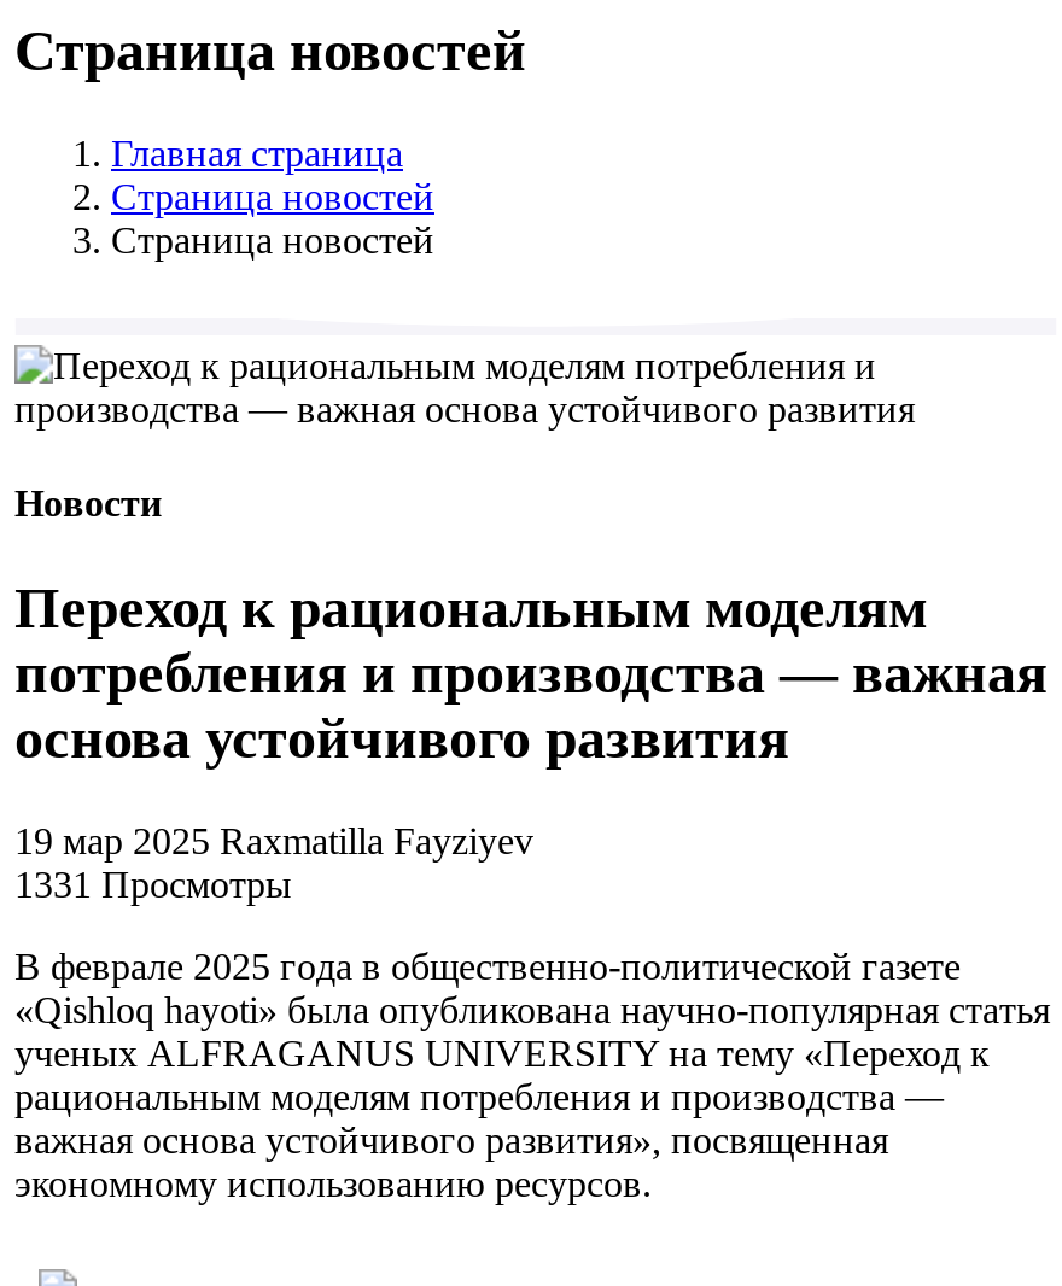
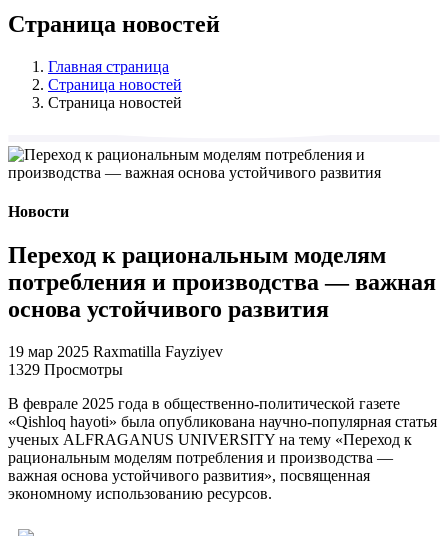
- 1331 Просмотры
+ 1329 Просмотры
